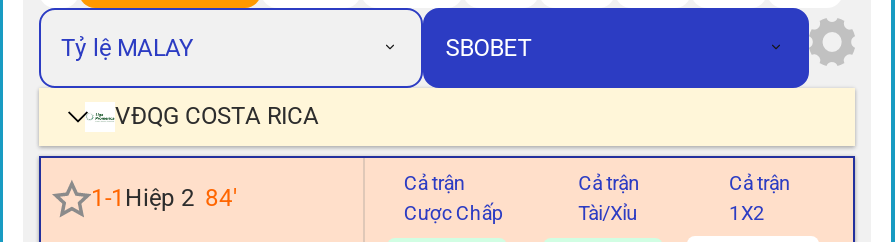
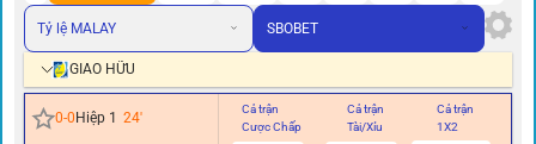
- VĐQG COSTA RICA
+ GIAO HỮU

- 1 - 1 Hiệp 2 84
+ 0 - 0 Hiệp 1 24
